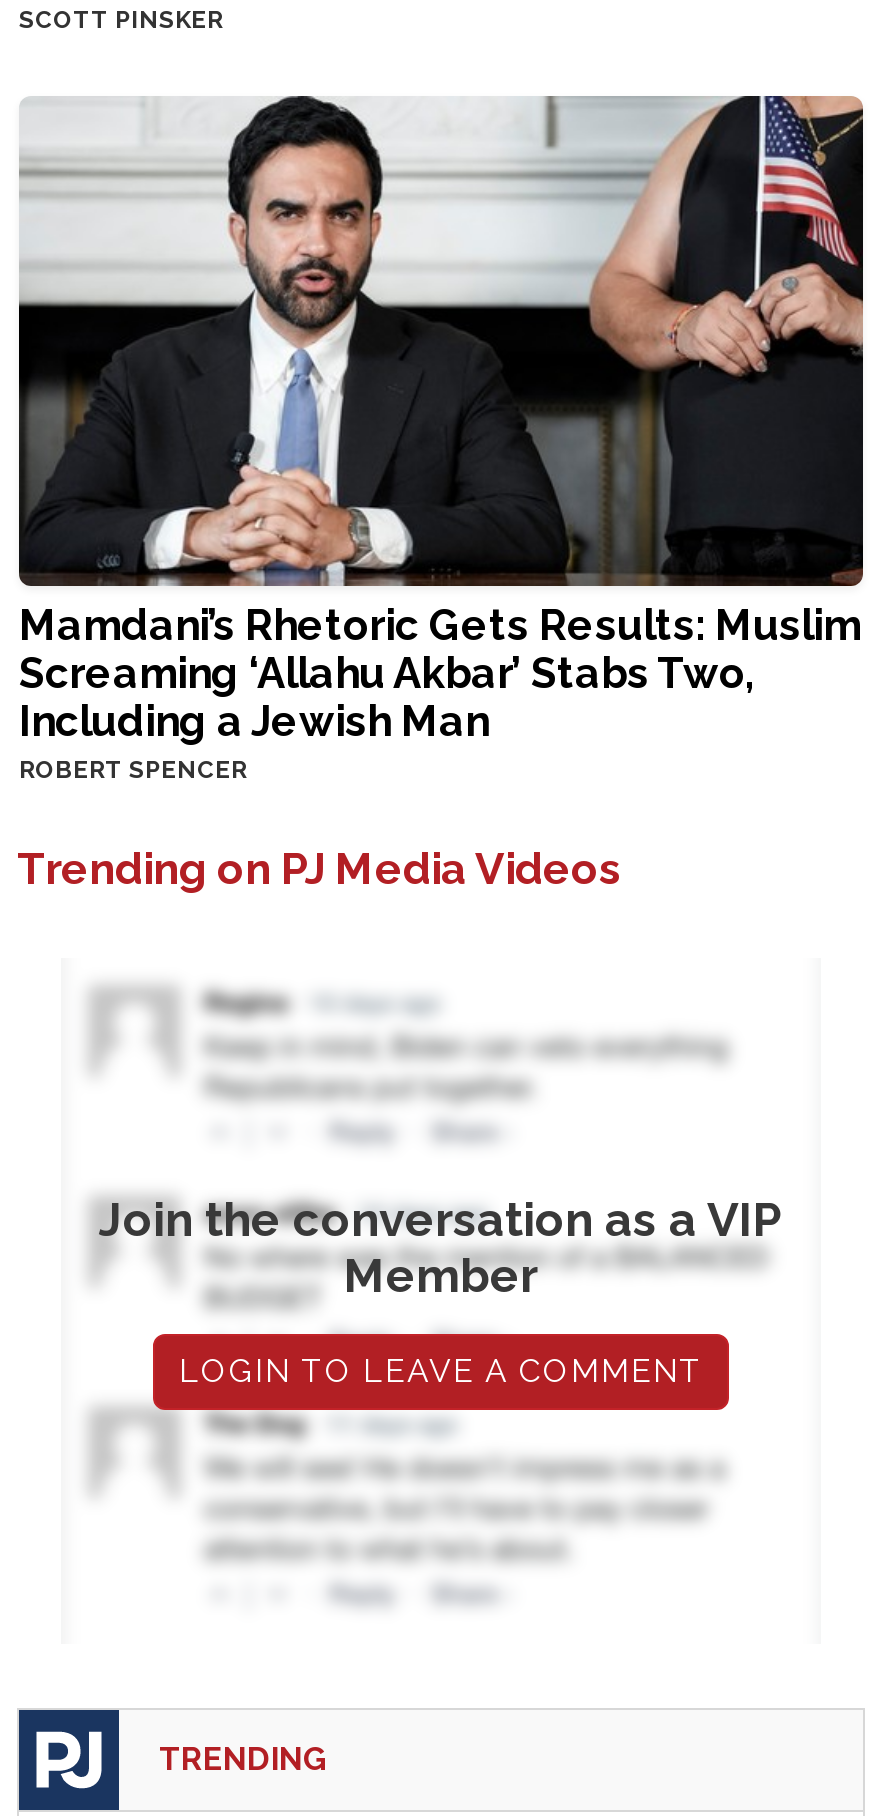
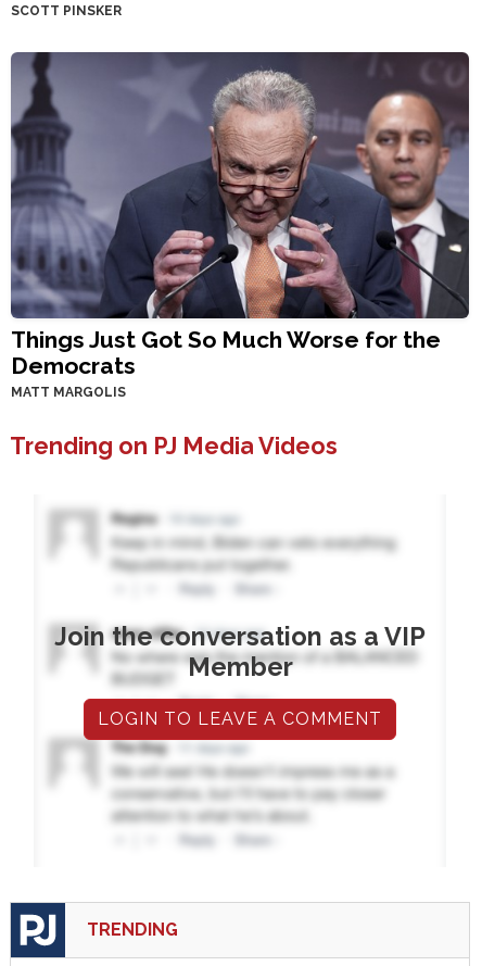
- [image]
- Mamdani’s Rhetoric Gets Results: Muslim
- Screaming ‘Allahu Akbar’ Stabs Two,
- Including a Jewish Man
- ROBERT SPENCER
+ [image]
+ Things Just Got So Much Worse for the
+ Democrats
+ MATT MARGOLIS
